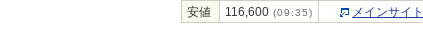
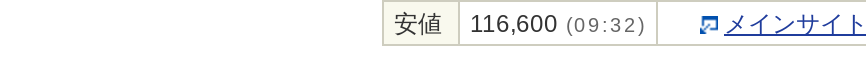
- 安値 116,600 (09:35)
+ 安値 116,600 (09:32)
